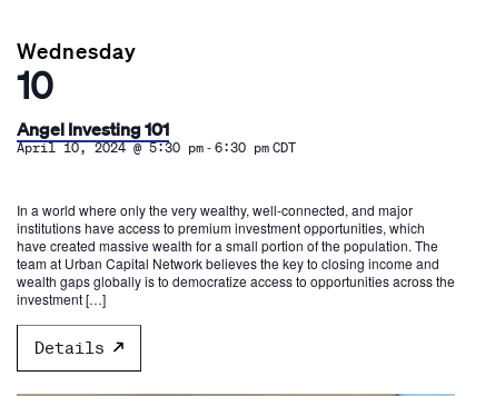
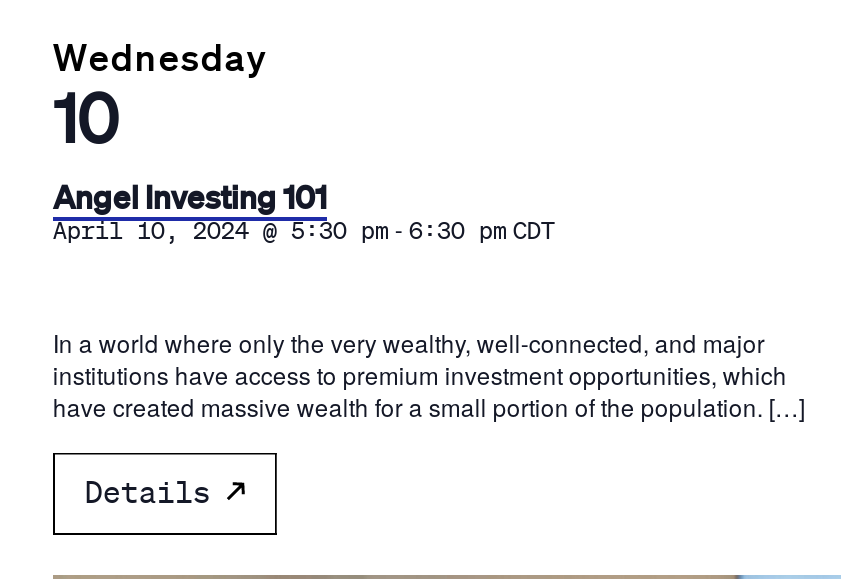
- have created massive wealth for a small portion of the population. The
- team at Urban Capital Network believes the key to closing income and
- wealth gaps globally is to democratize access to opportunities across the
- investment […]
+ have created massive wealth for a small portion of the population. […]
